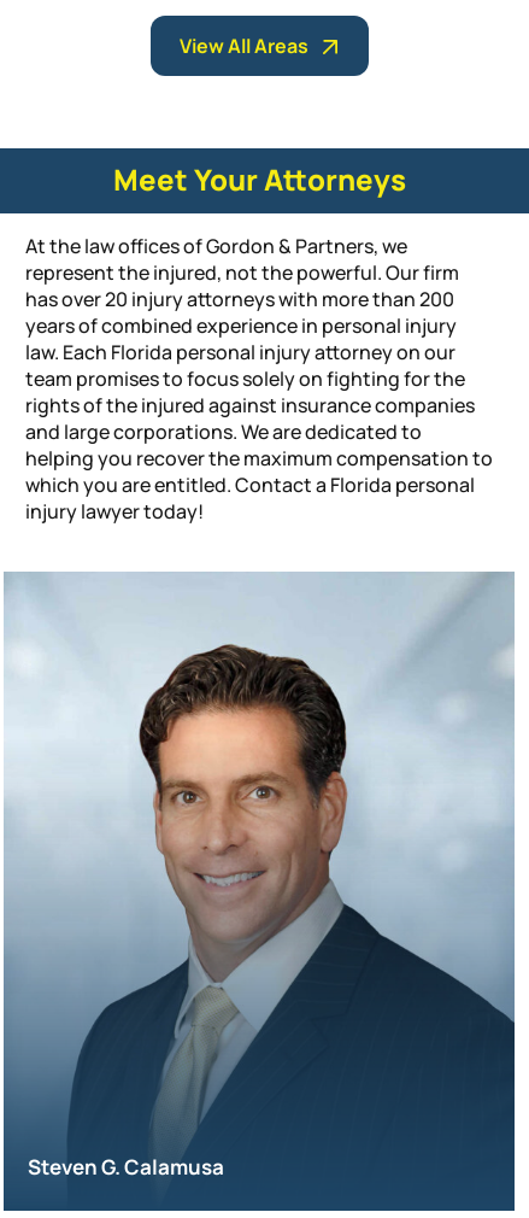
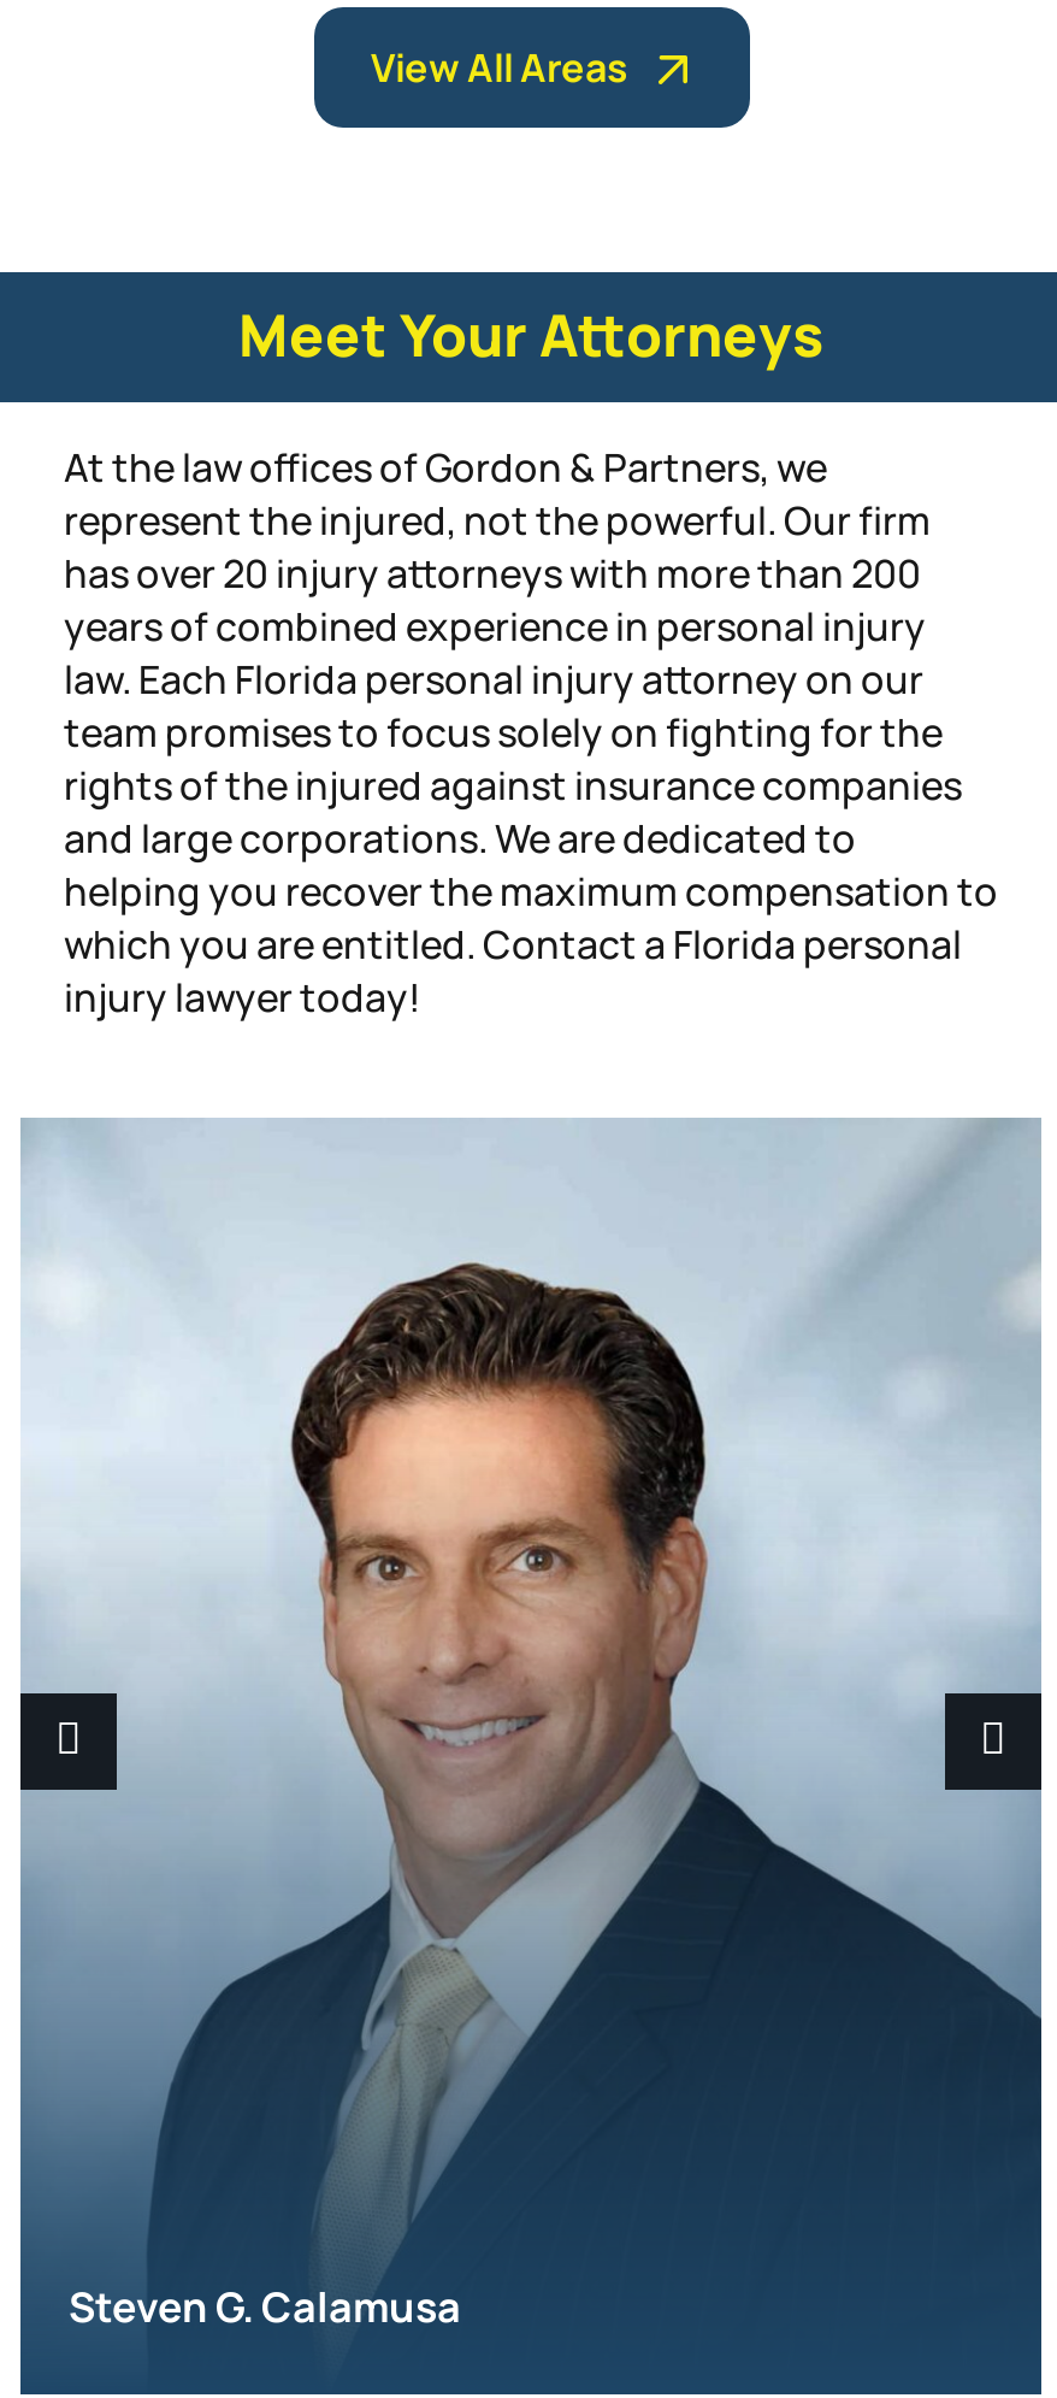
+ [image]

+ [image]
